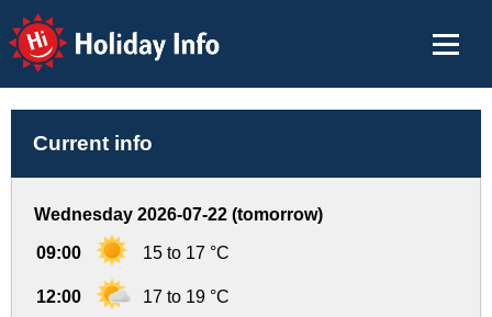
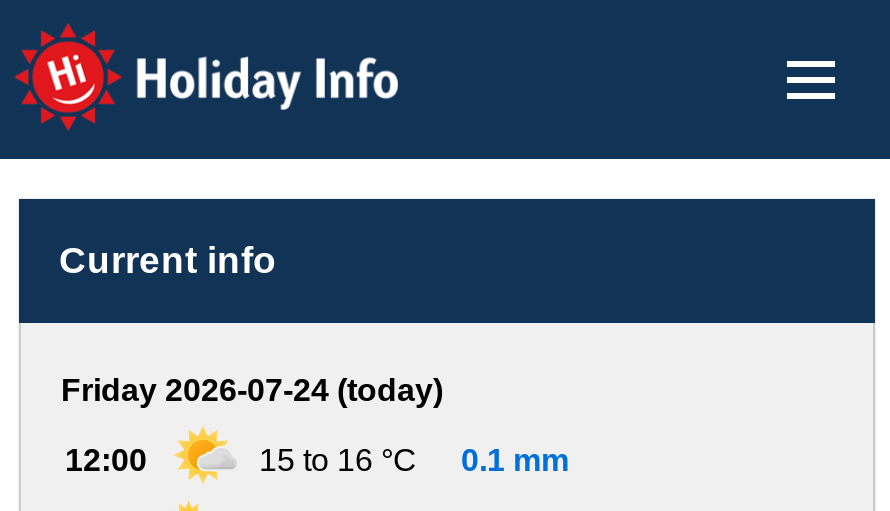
- Wednesday 2026-07-22 (tomorrow)
- 09:00
- 15 to 17 °C
+ Friday 2026-07-24 (today)

- 17 to 19 °C
+ 15 to 16 °C
+ 0.1 mm
